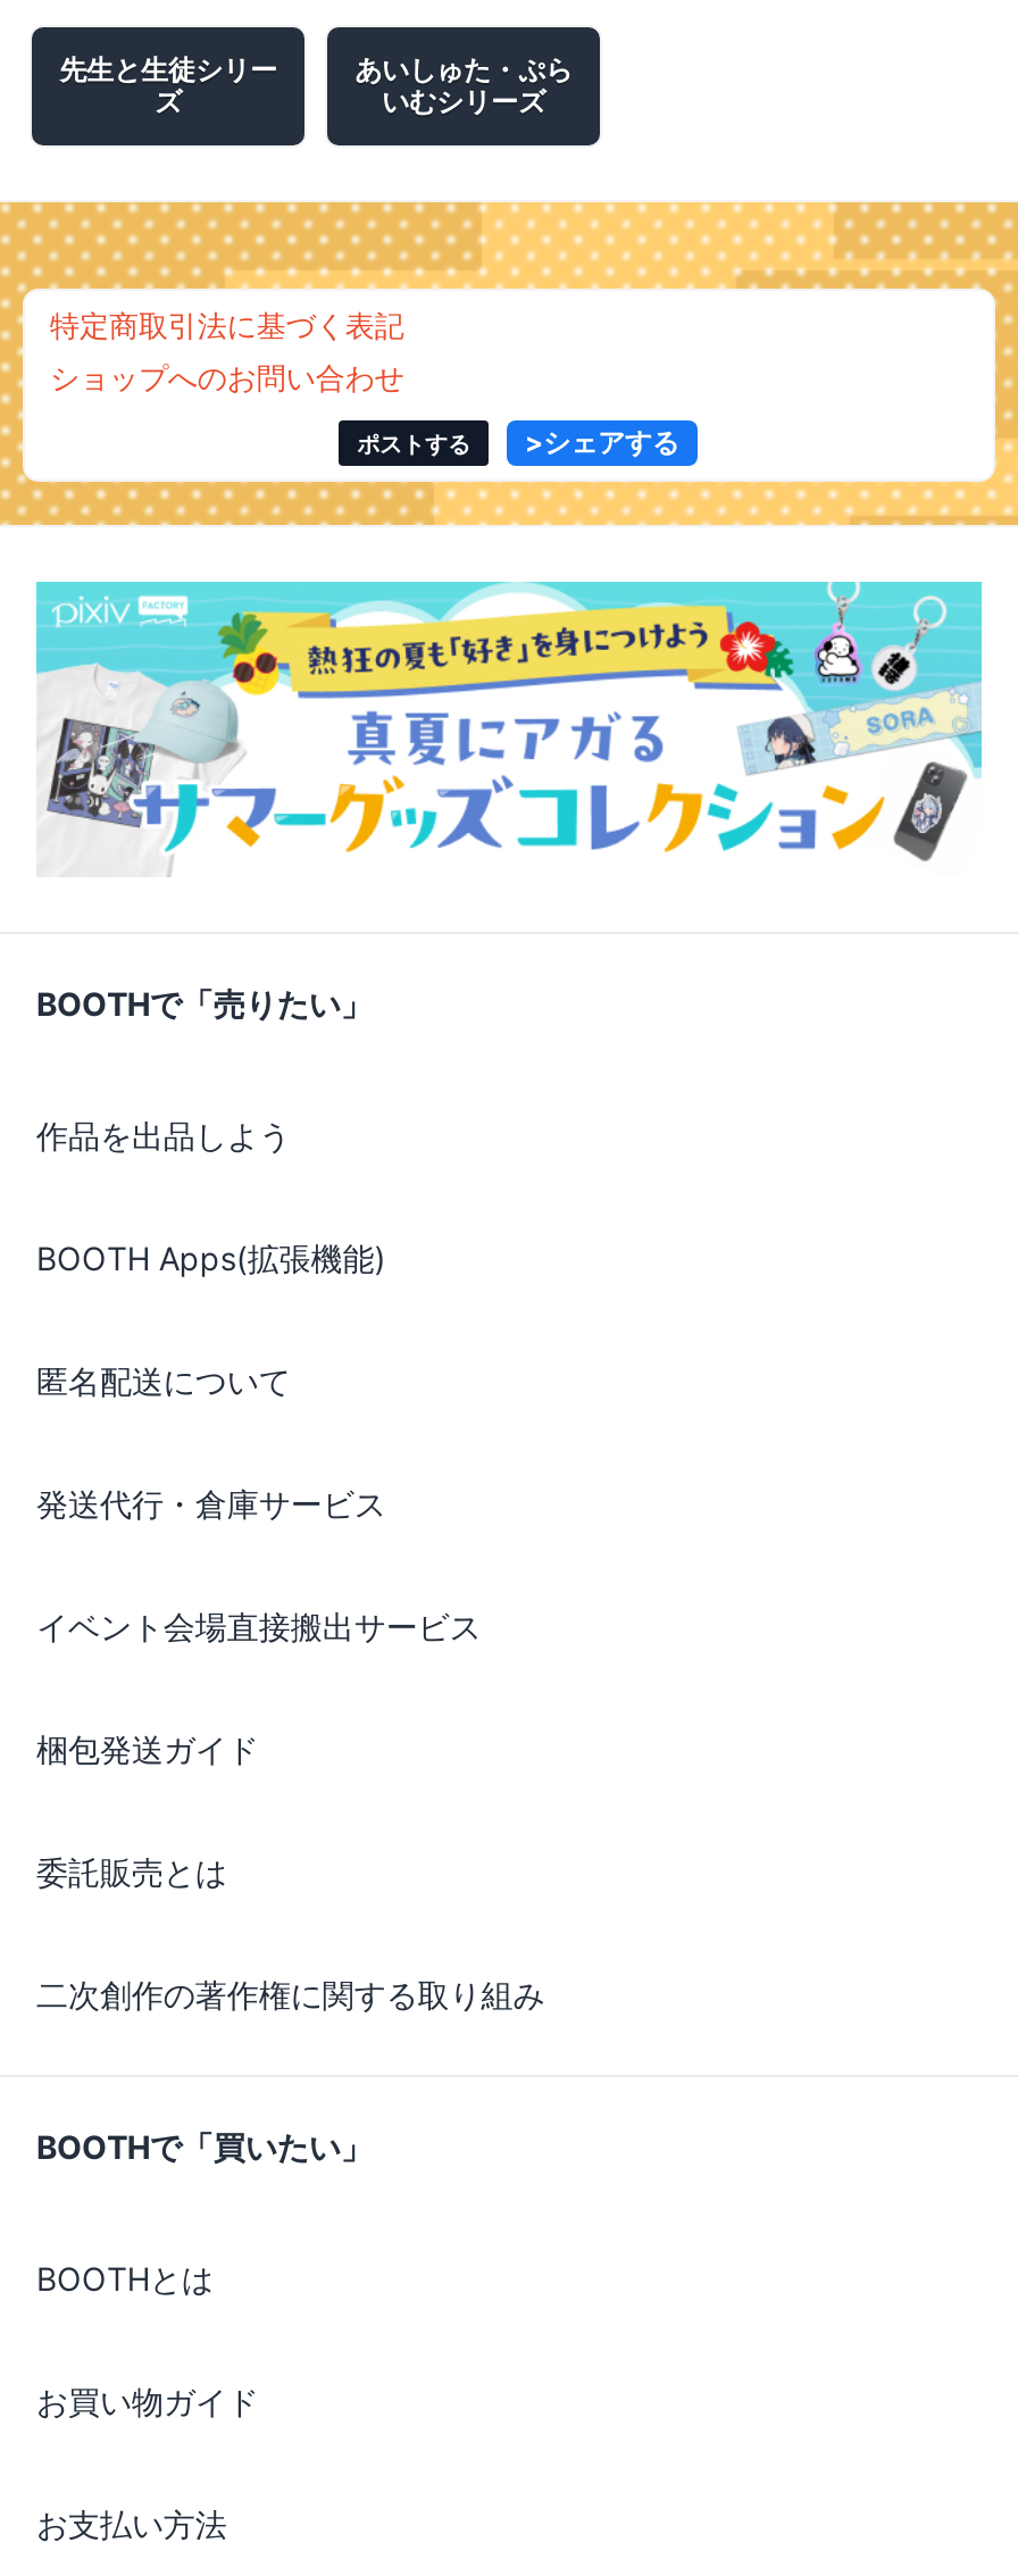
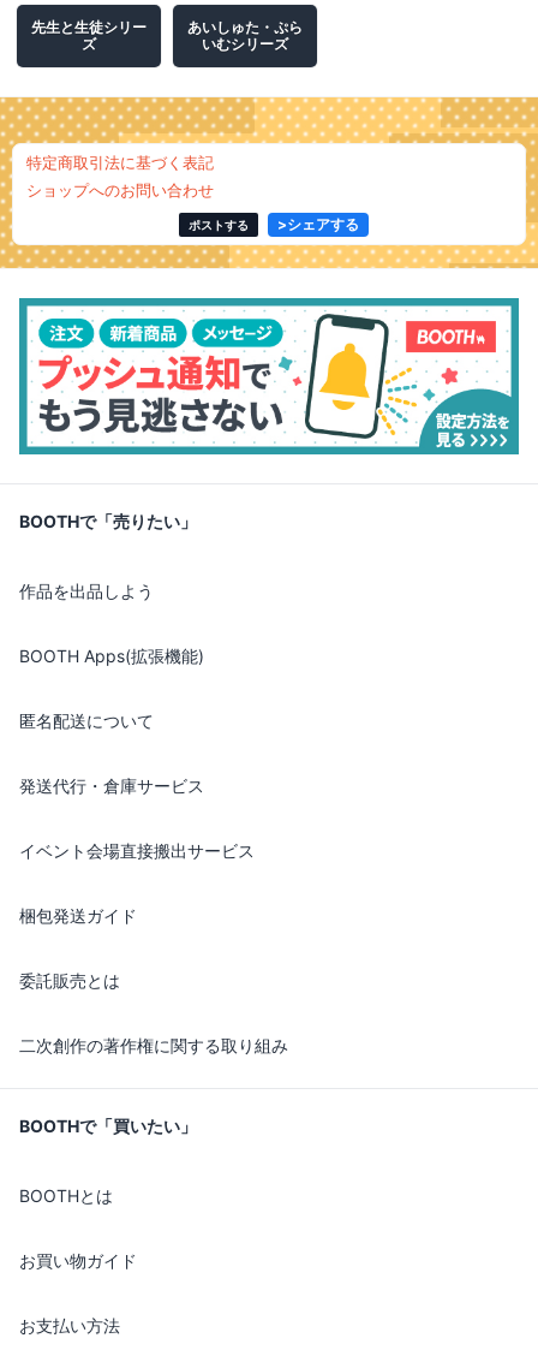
- [image]
+ [image]
